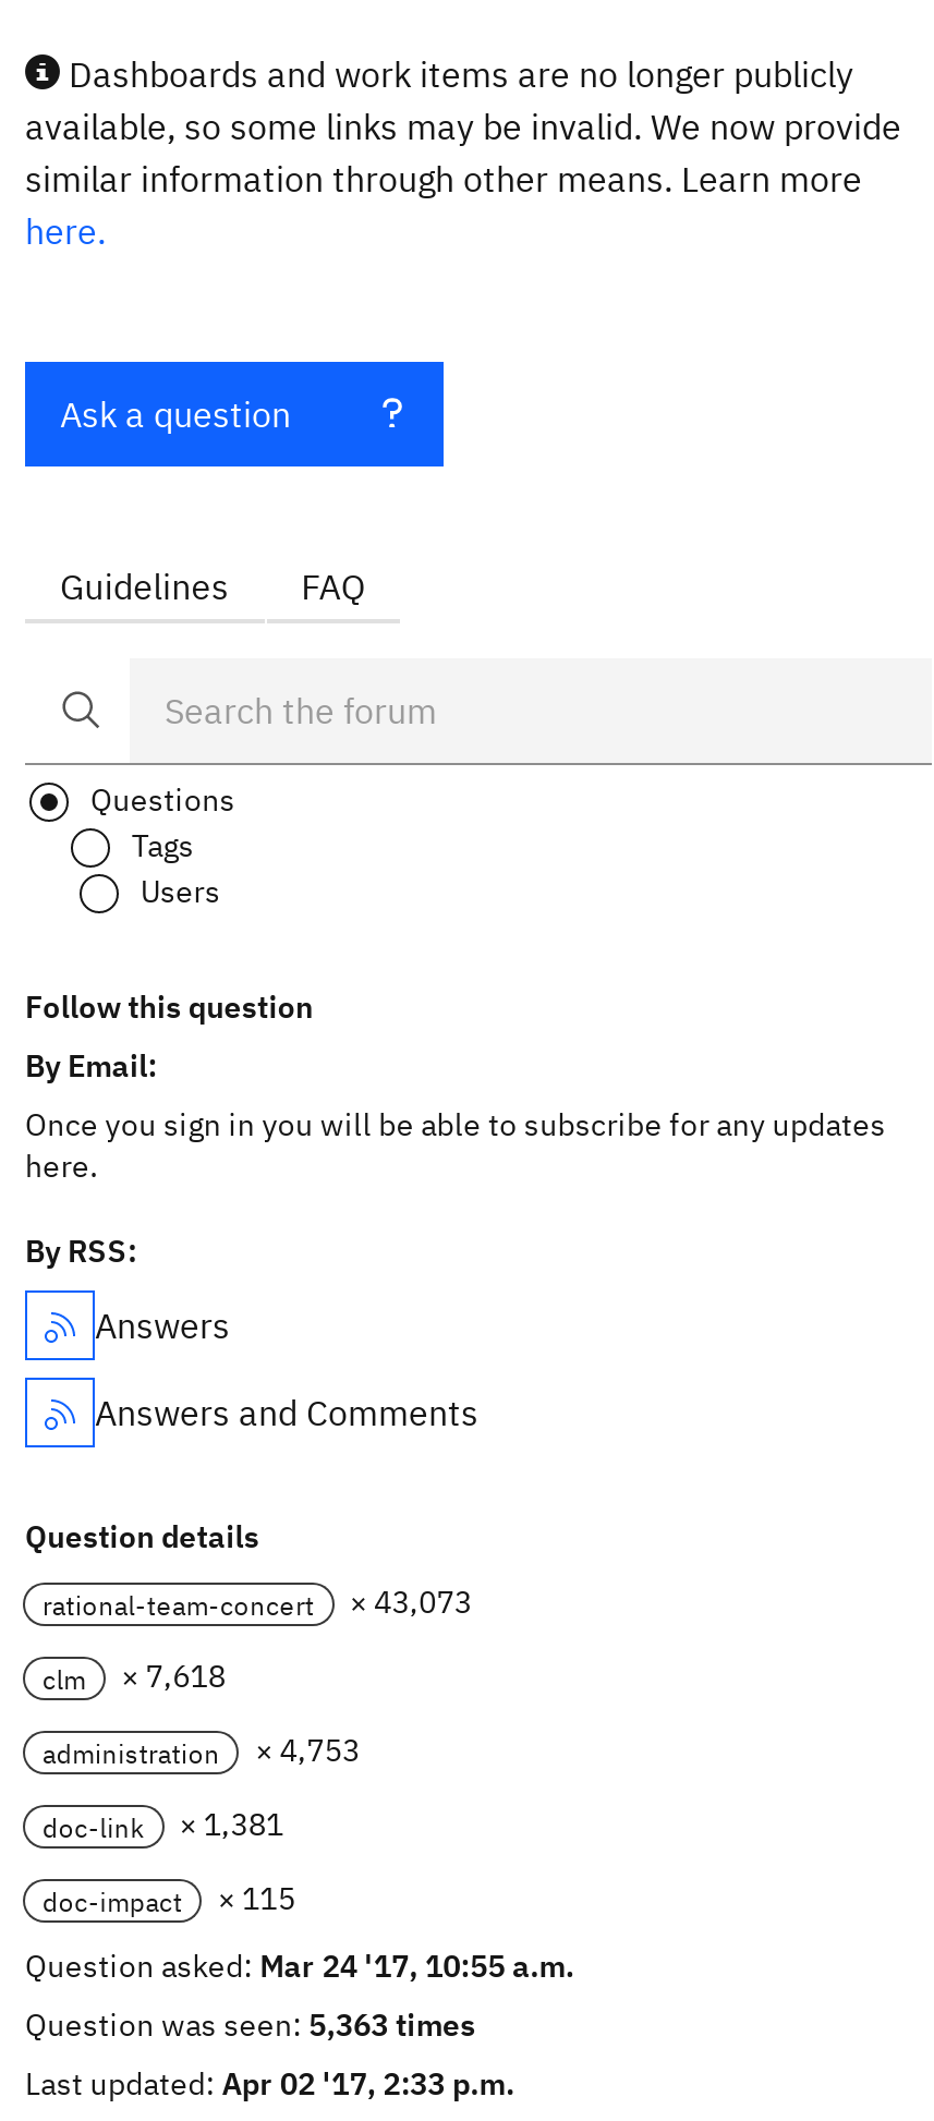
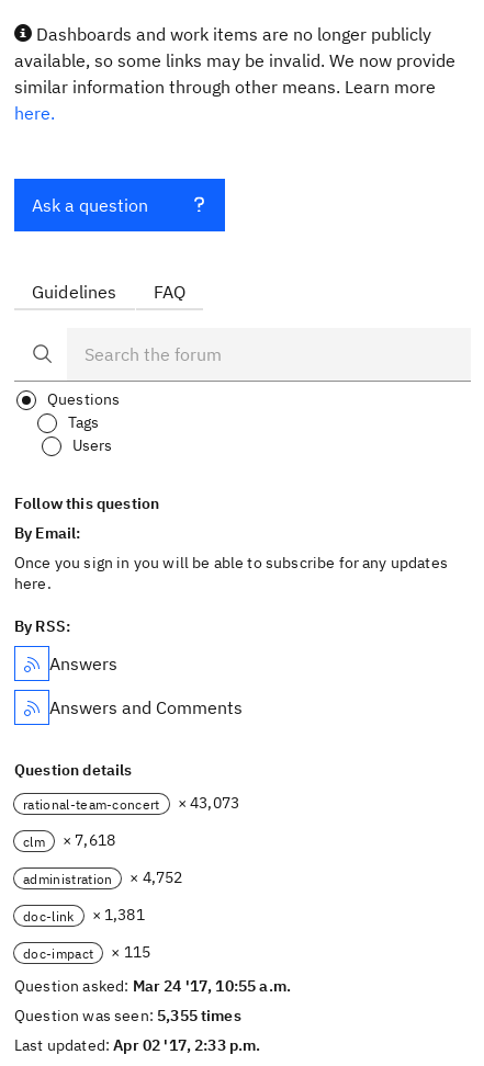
- administration × 4,753
+ administration × 4,752

- Question was seen: 5,363 times
+ Question was seen: 5,355 times
